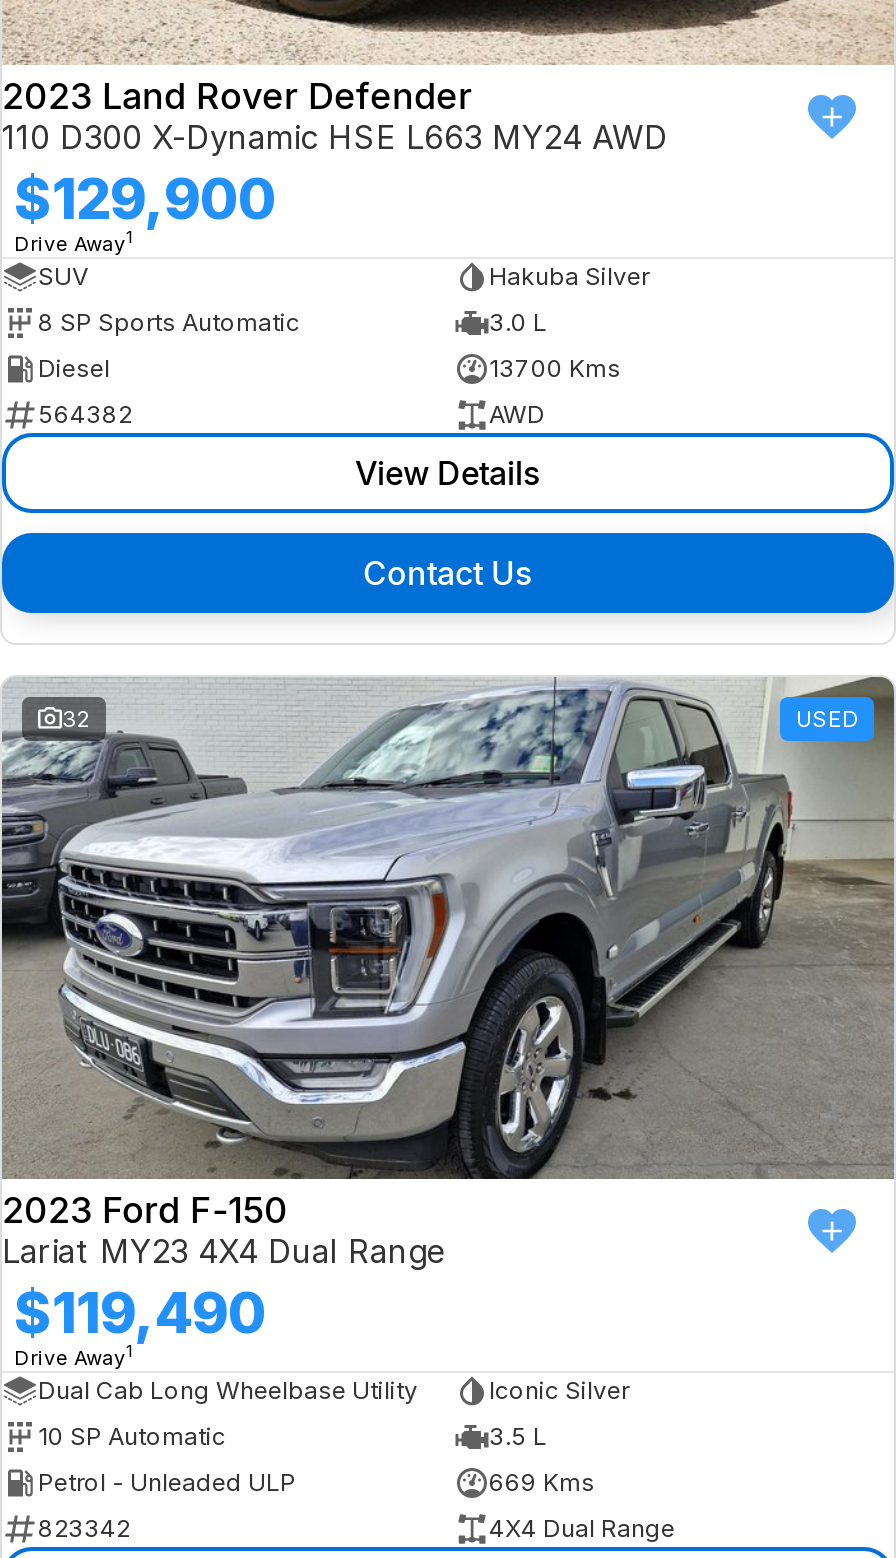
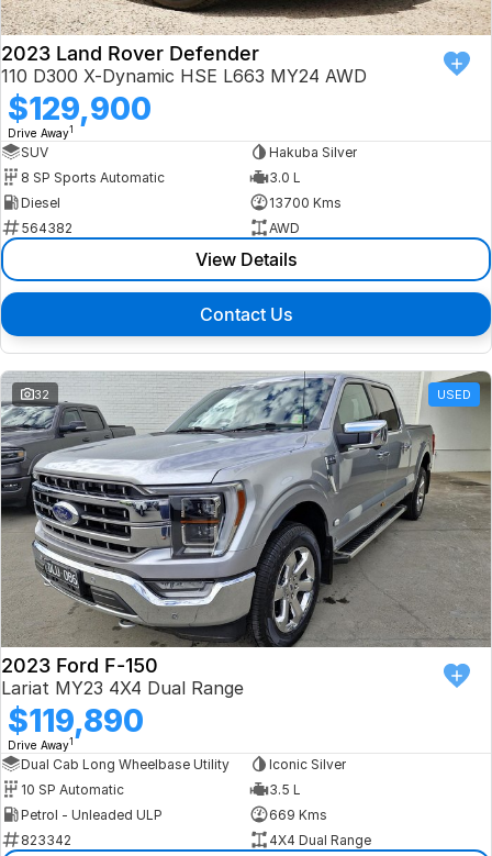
- $119,490
+ $119,890
